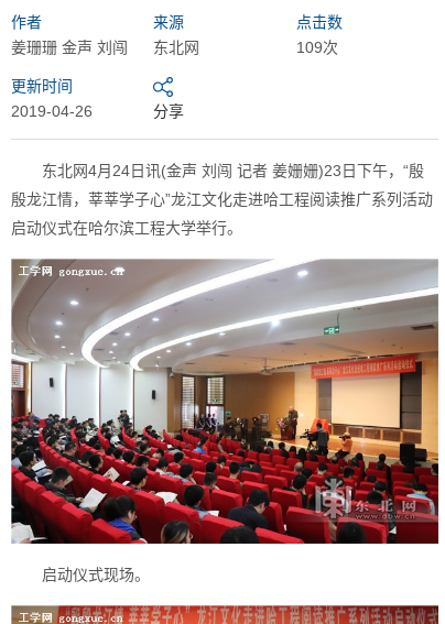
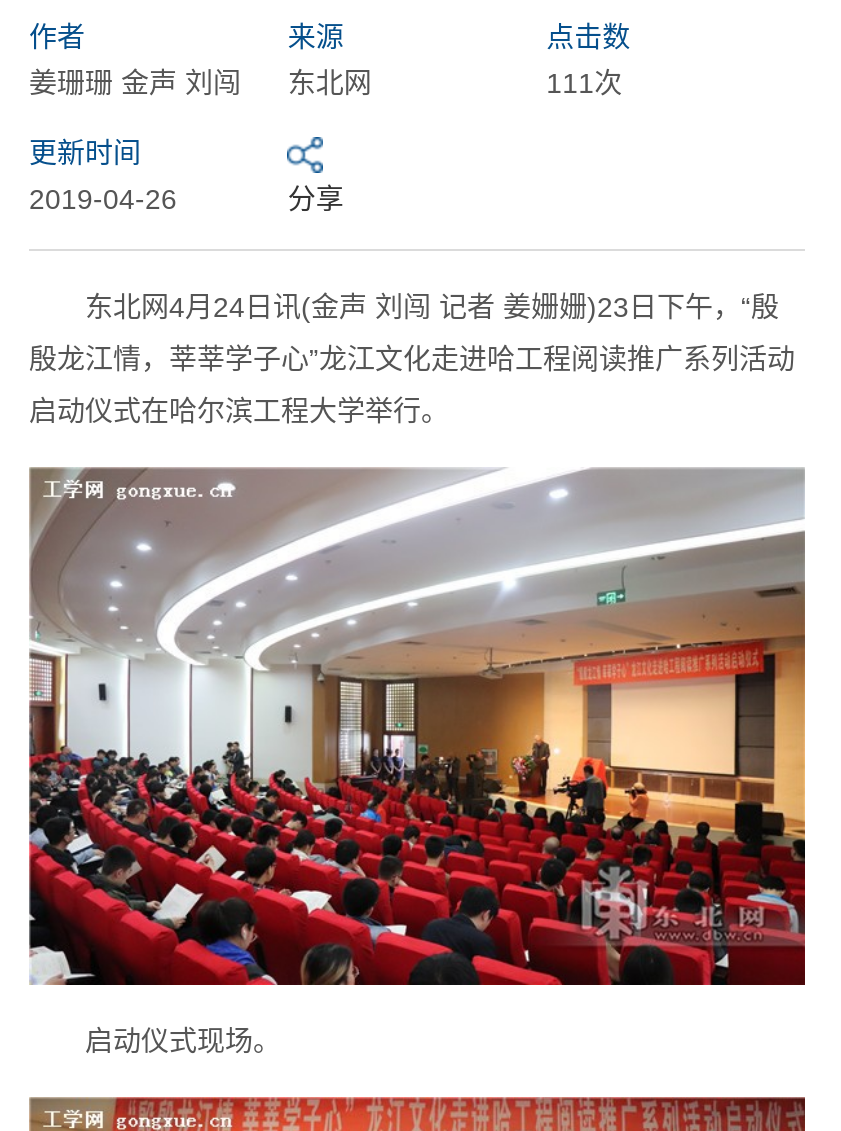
- 109次
+ 111次
